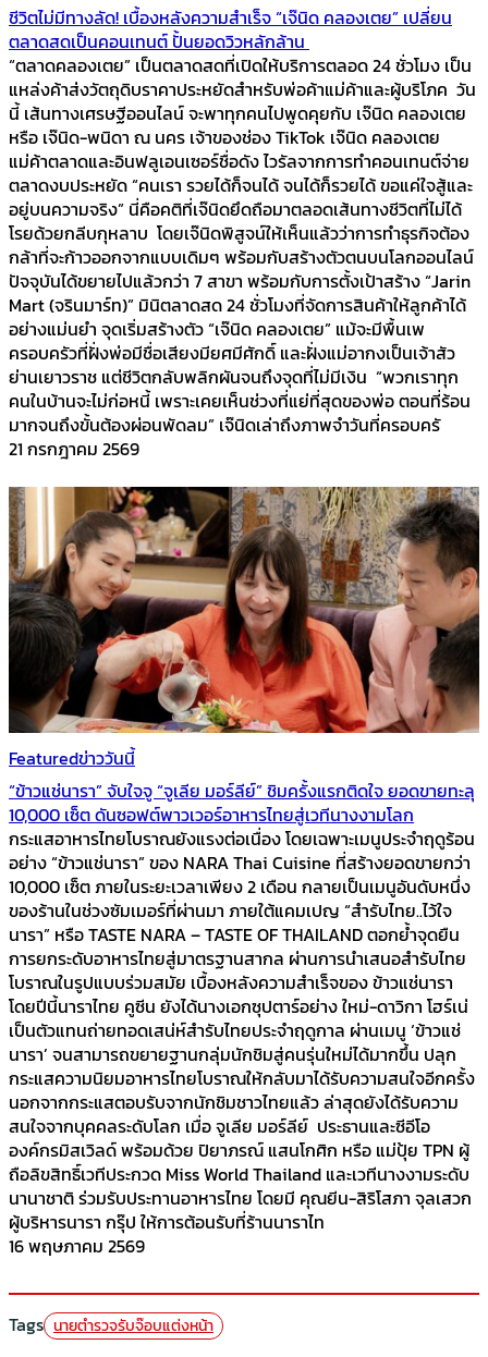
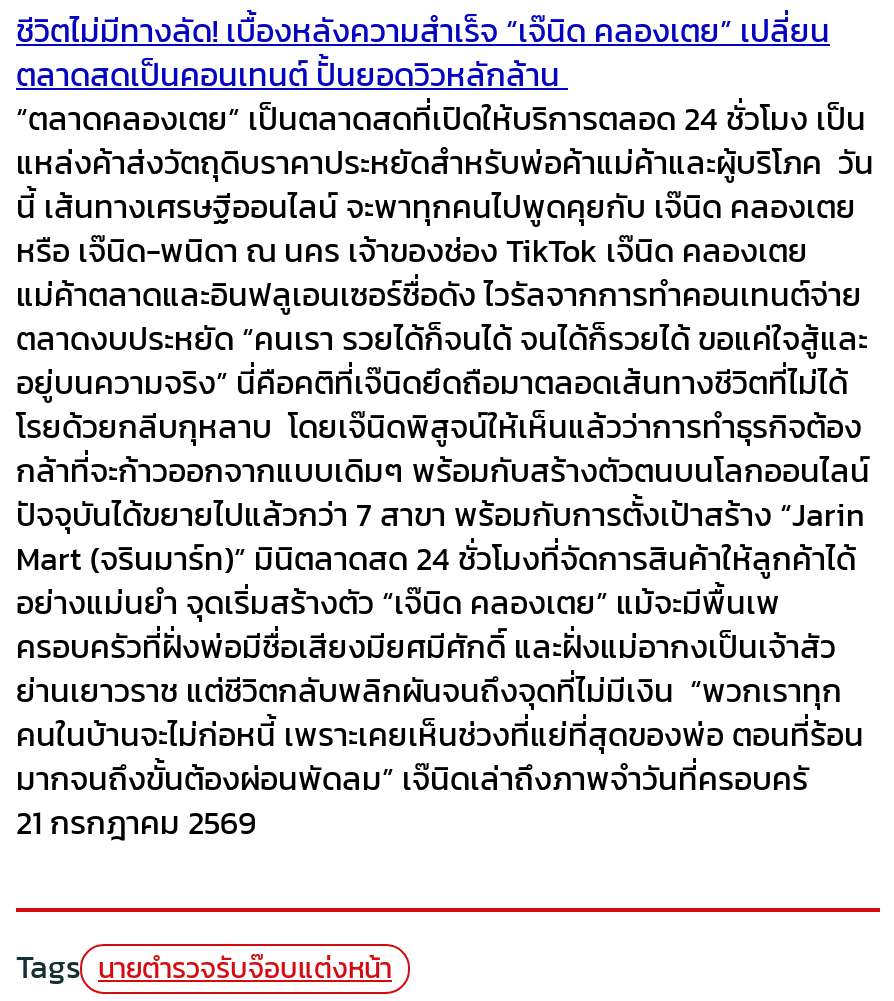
- [image]
- Featuredข่าววันนี้
- “ข้าวแช่นารา” จับใจจู “จูเลีย มอร์ลีย์” ชิมครั้งแรกติดใจ ยอดขายทะลุ
- 10,000 เซ็ต ดันซอฟต์พาวเวอร์อาหารไทยสู่เวทีนางงามโลก
- กระแสอาหารไทยโบราณยังแรงต่อเนื่อง โดยเฉพาะเมนูประจำฤดูร้อน
- อย่าง “ข้าวแช่นารา” ของ NARA Thai Cuisine ที่สร้างยอดขายกว่า
- 10,000 เซ็ต ภายในระยะเวลาเพียง 2 เดือน กลายเป็นเมนูอันดับหนึ่ง
- ของร้านในช่วงซัมเมอร์ที่ผ่านมา ภายใต้แคมเปญ “สำรับไทย..ไว้ใจ
- นารา” หรือ TASTE NARA – TASTE OF THAILAND ตอกย้ำจุดยืน
- การยกระดับอาหารไทยสู่มาตรฐานสากล ผ่านการนำเสนอสำรับไทย
- โบราณในรูปแบบร่วมสมัย เบื้องหลังความสำเร็จของ ข้าวแช่นารา
- โดยปีนี้นาราไทย คูซีน ยังได้นางเอกซุปตาร์อย่าง ใหม่-ดาวิกา โฮร์เน่
- เป็นตัวแทนถ่ายทอดเสน่ห์สำรับไทยประจำฤดูกาล ผ่านเมนู ‘ข้าวแช่
- นารา’ จนสามารถขยายฐานกลุ่มนักชิมสู่คนรุ่นใหม่ได้มากขึ้น ปลุก
- กระแสความนิยมอาหารไทยโบราณให้กลับมาได้รับความสนใจอีกครั้ง
- นอกจากกระแสตอบรับจากนักชิมชาวไทยแล้ว ล่าสุดยังได้รับความ
- สนใจจากบุคคลระดับโลก เมื่อ จูเลีย มอร์ลีย์ ประธานและซีอีโอ
- องค์กรมิสเวิลด์ พร้อมด้วย ปิยาภรณ์ แสนโกศิก หรือ แม่ปุ้ย TPN ผู้
- ถือลิขสิทธิ์เวทีประกวด Miss World Thailand และเวทีนางงามระดับ
- นานาชาติ ร่วมรับประทานอาหารไทย โดยมี คุณยีน-สิริโสภา จุลเสวก
- ผู้บริหารนารา กรุ๊ป ให้การต้อนรับที่ร้านนาราไท
- 16 พฤษภาคม 2569
